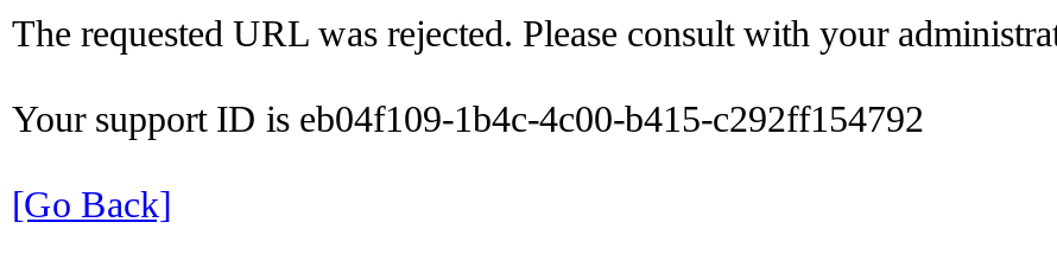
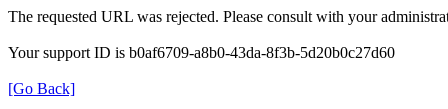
- Your support ID is eb04f109-1b4c-4c00-b415-c292ff154792
+ Your support ID is b0af6709-a8b0-43da-8f3b-5d20b0c27d60
